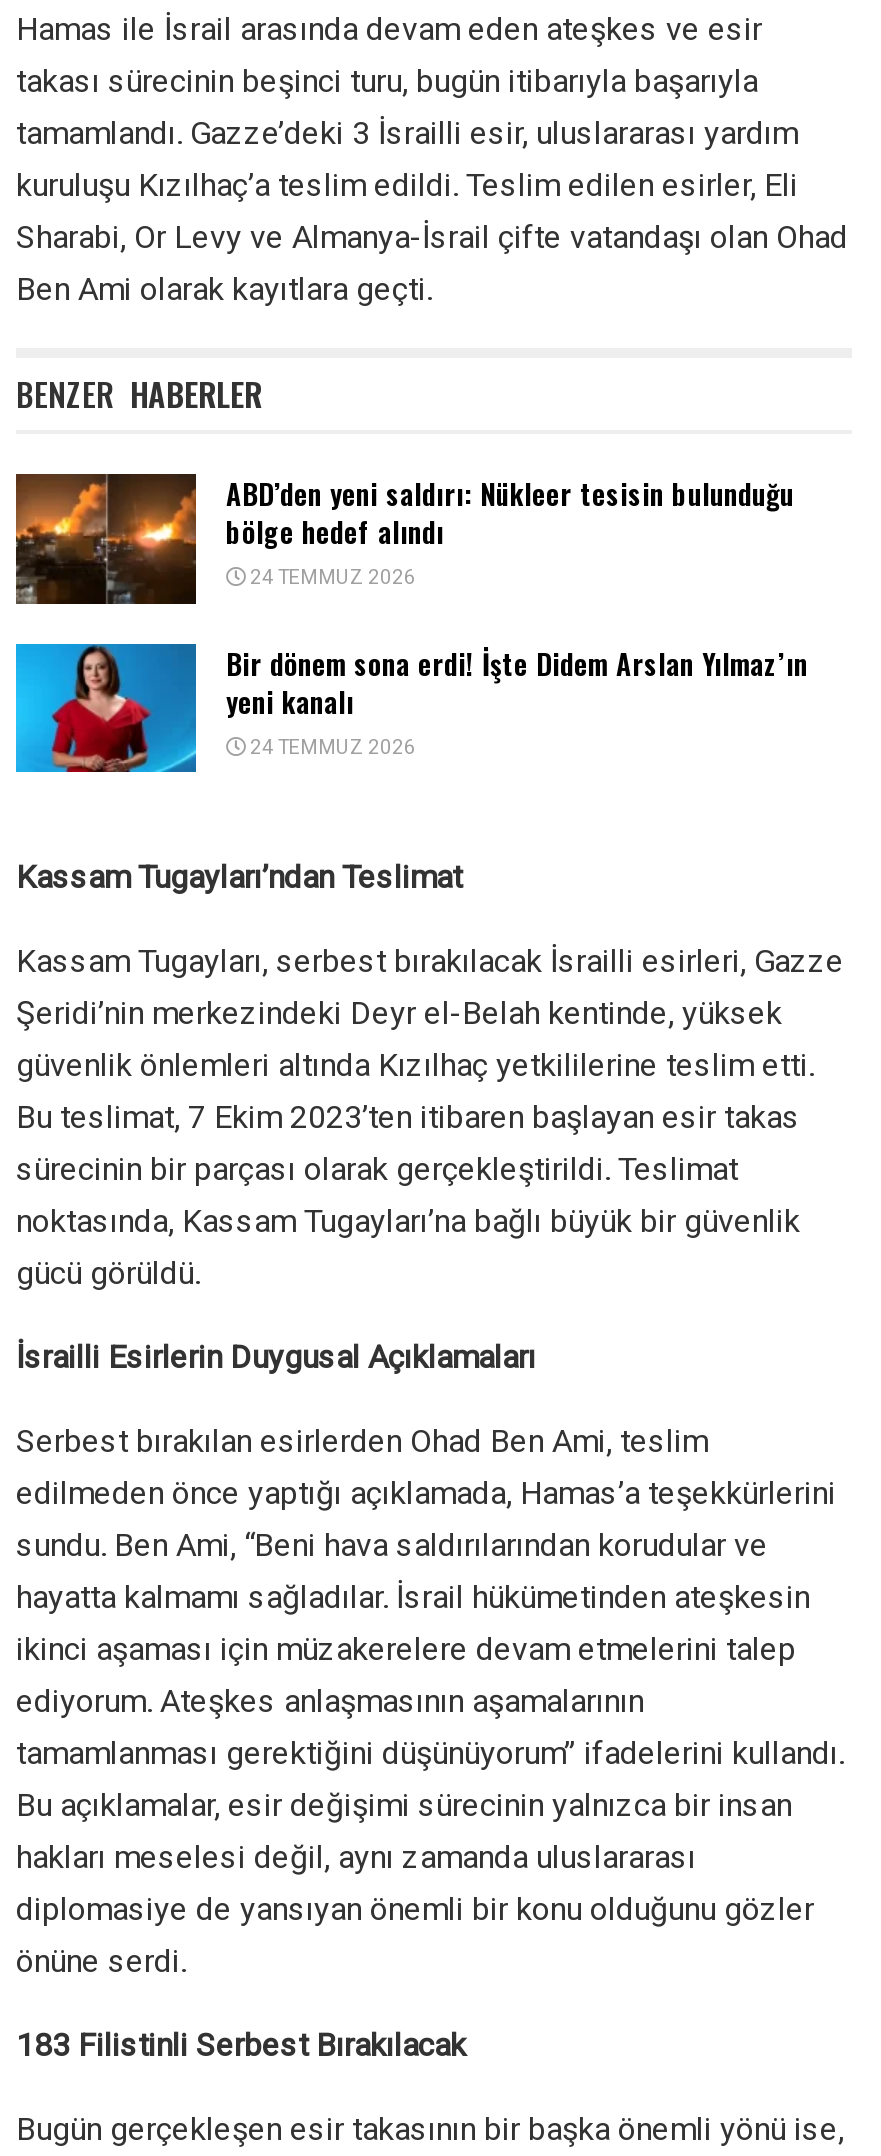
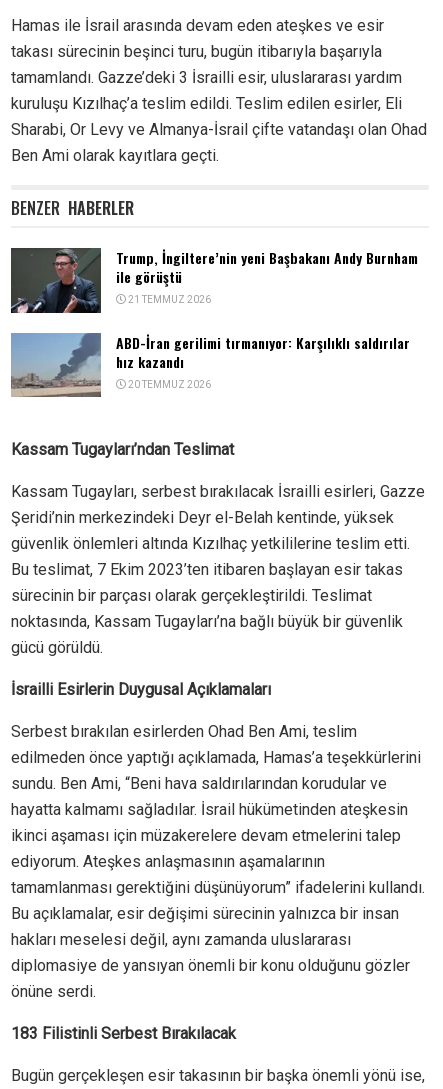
- [image]
- ABD’den yeni saldırı: Nükleer tesisin bulunduğu
- bölge hedef alındı
- 24 TEMMUZ 2026
+ [image]
+ Trump, İngiltere’nin yeni Başbakanı Andy Burnham
+ ile görüştü
+ 21 TEMMUZ 2026

- [image]
- Bir dönem sona erdi! İşte Didem Arslan Yılmaz’ın
- yeni kanalı
- 24 TEMMUZ 2026
+ [image]
+ ABD-İran gerilimi tırmanıyor: Karşılıklı saldırılar
+ hız kazandı
+ 20 TEMMUZ 2026
